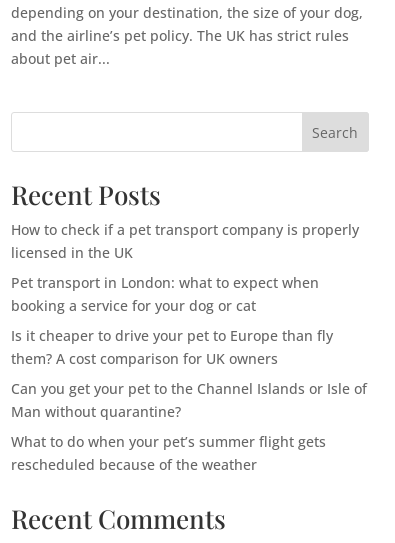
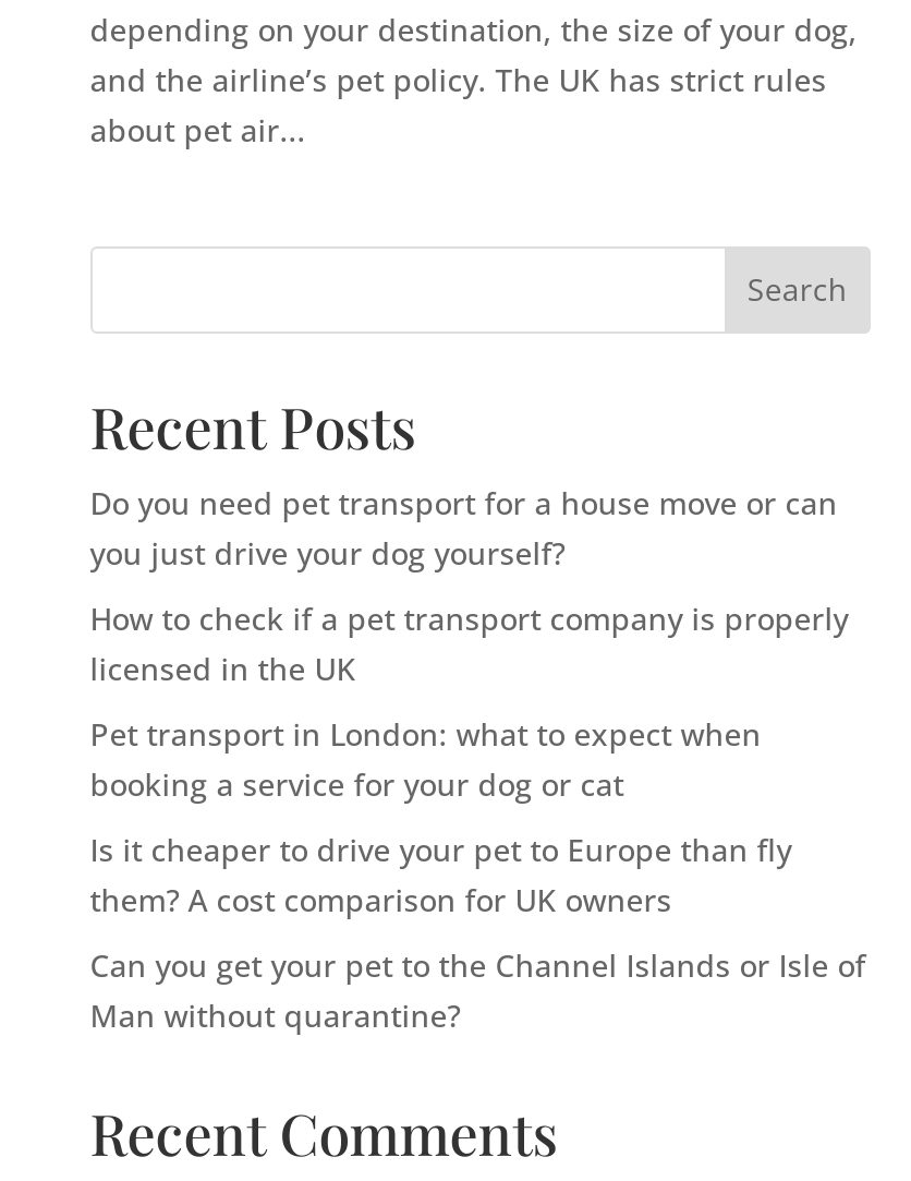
+ Do you need pet transport for a house move or can
+ you just drive your dog yourself?

moved down: How to check if a pet transport company is properly | licensed in the UK | Pet transport in London: what to expect when | booking a service for your dog or cat | Is it cheaper to drive your pet to Europe than fly | them? A cost comparison for UK owners | Can you get your pet to the Channel Islands or Isle of | Man without quarantine?

- What to do when your pet’s summer flight gets
- rescheduled because of the weather
